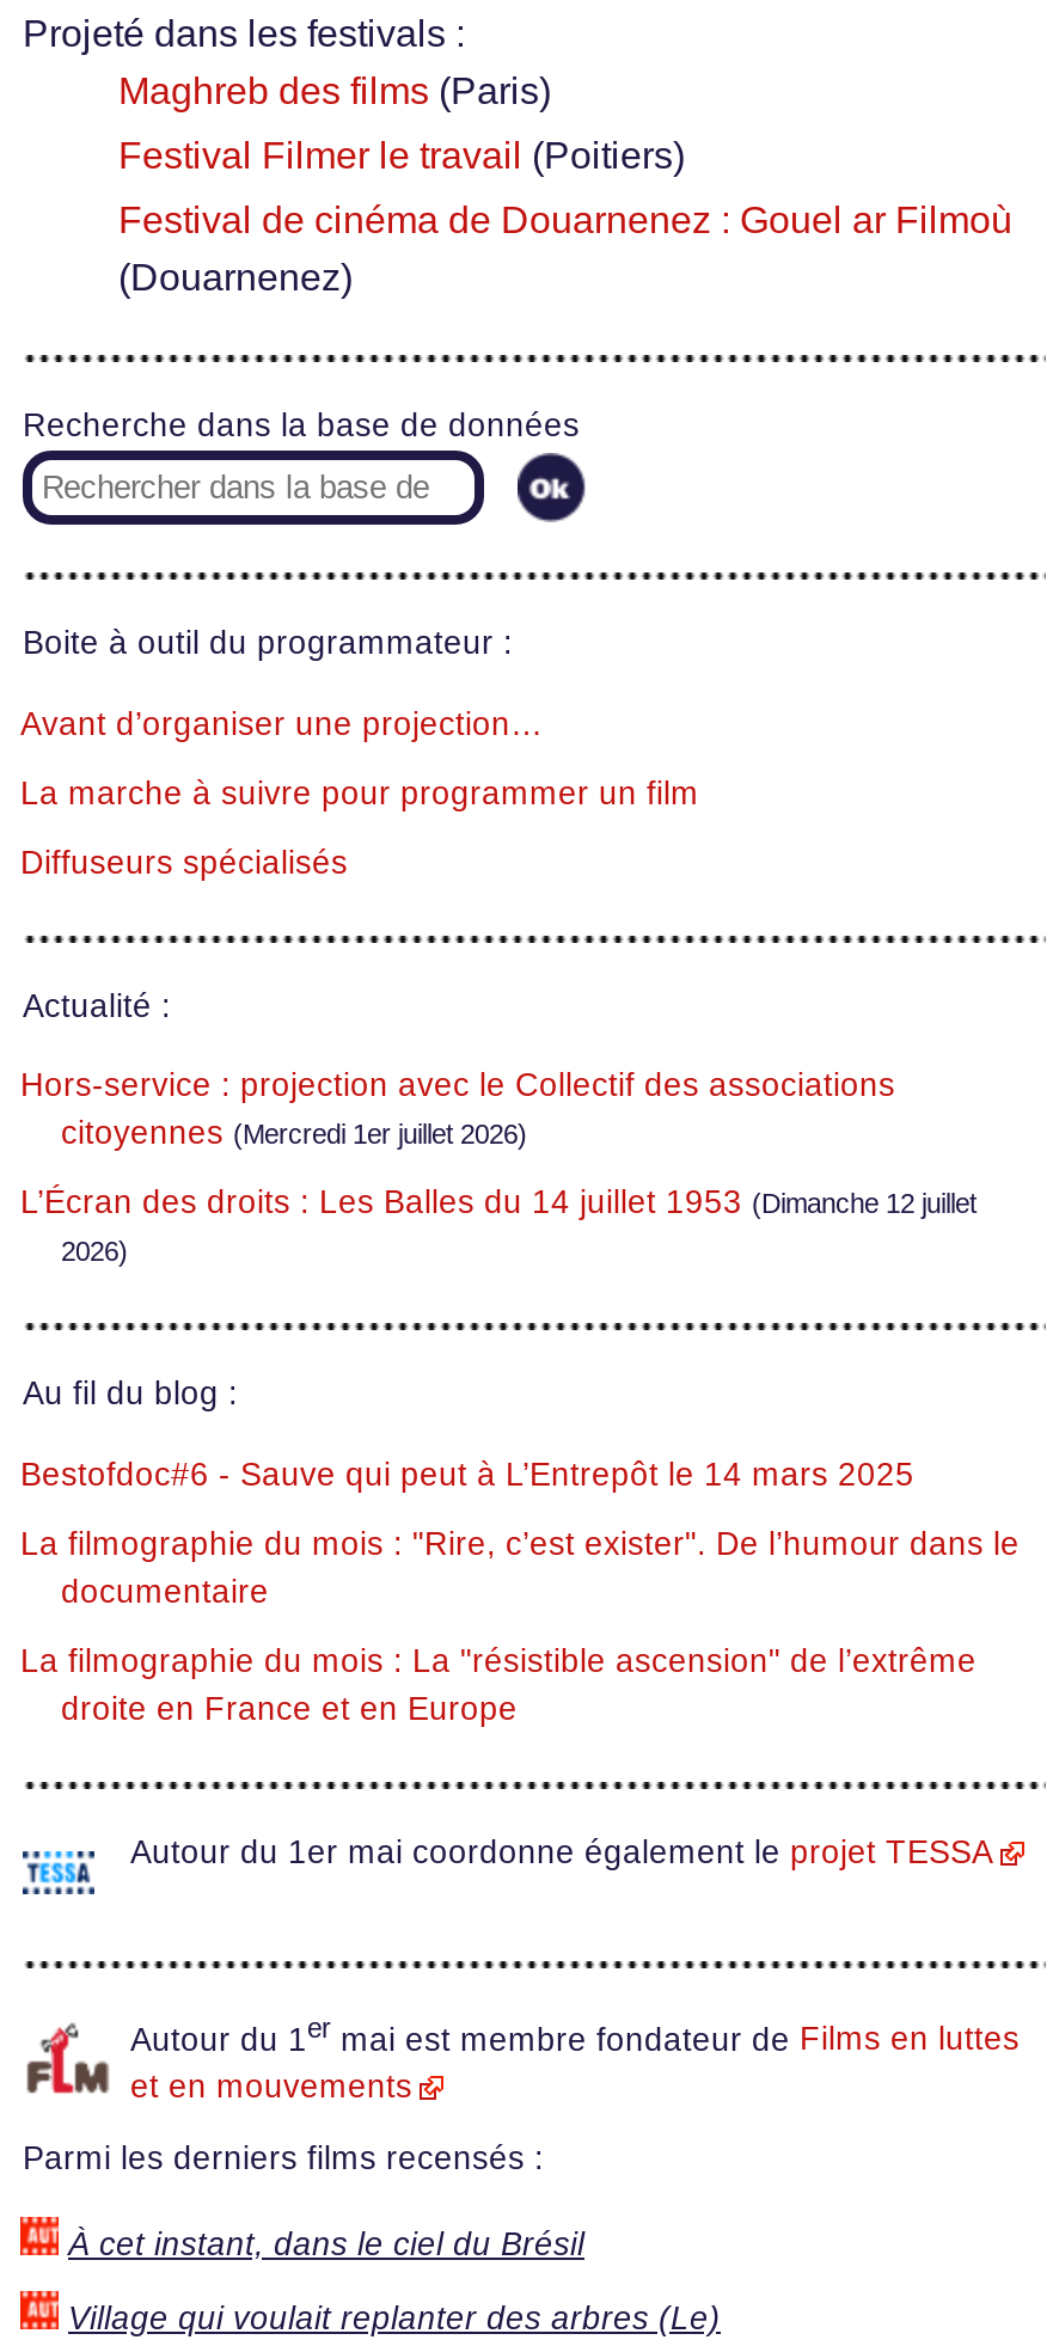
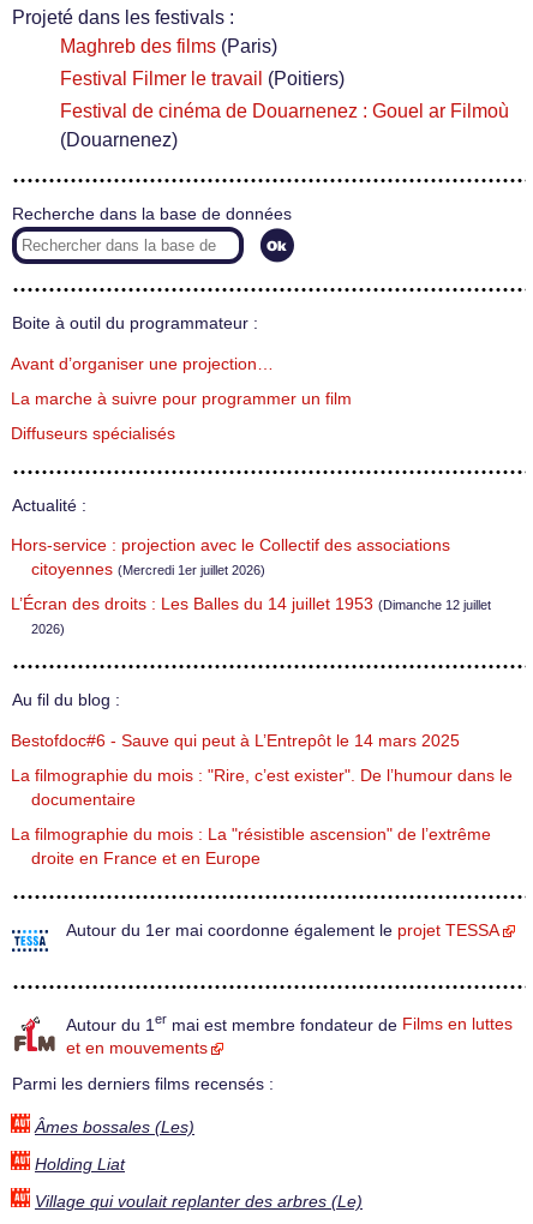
- À cet instant, dans le ciel du Brésil
+ Âmes bossales (Les)
+ Holding Liat
